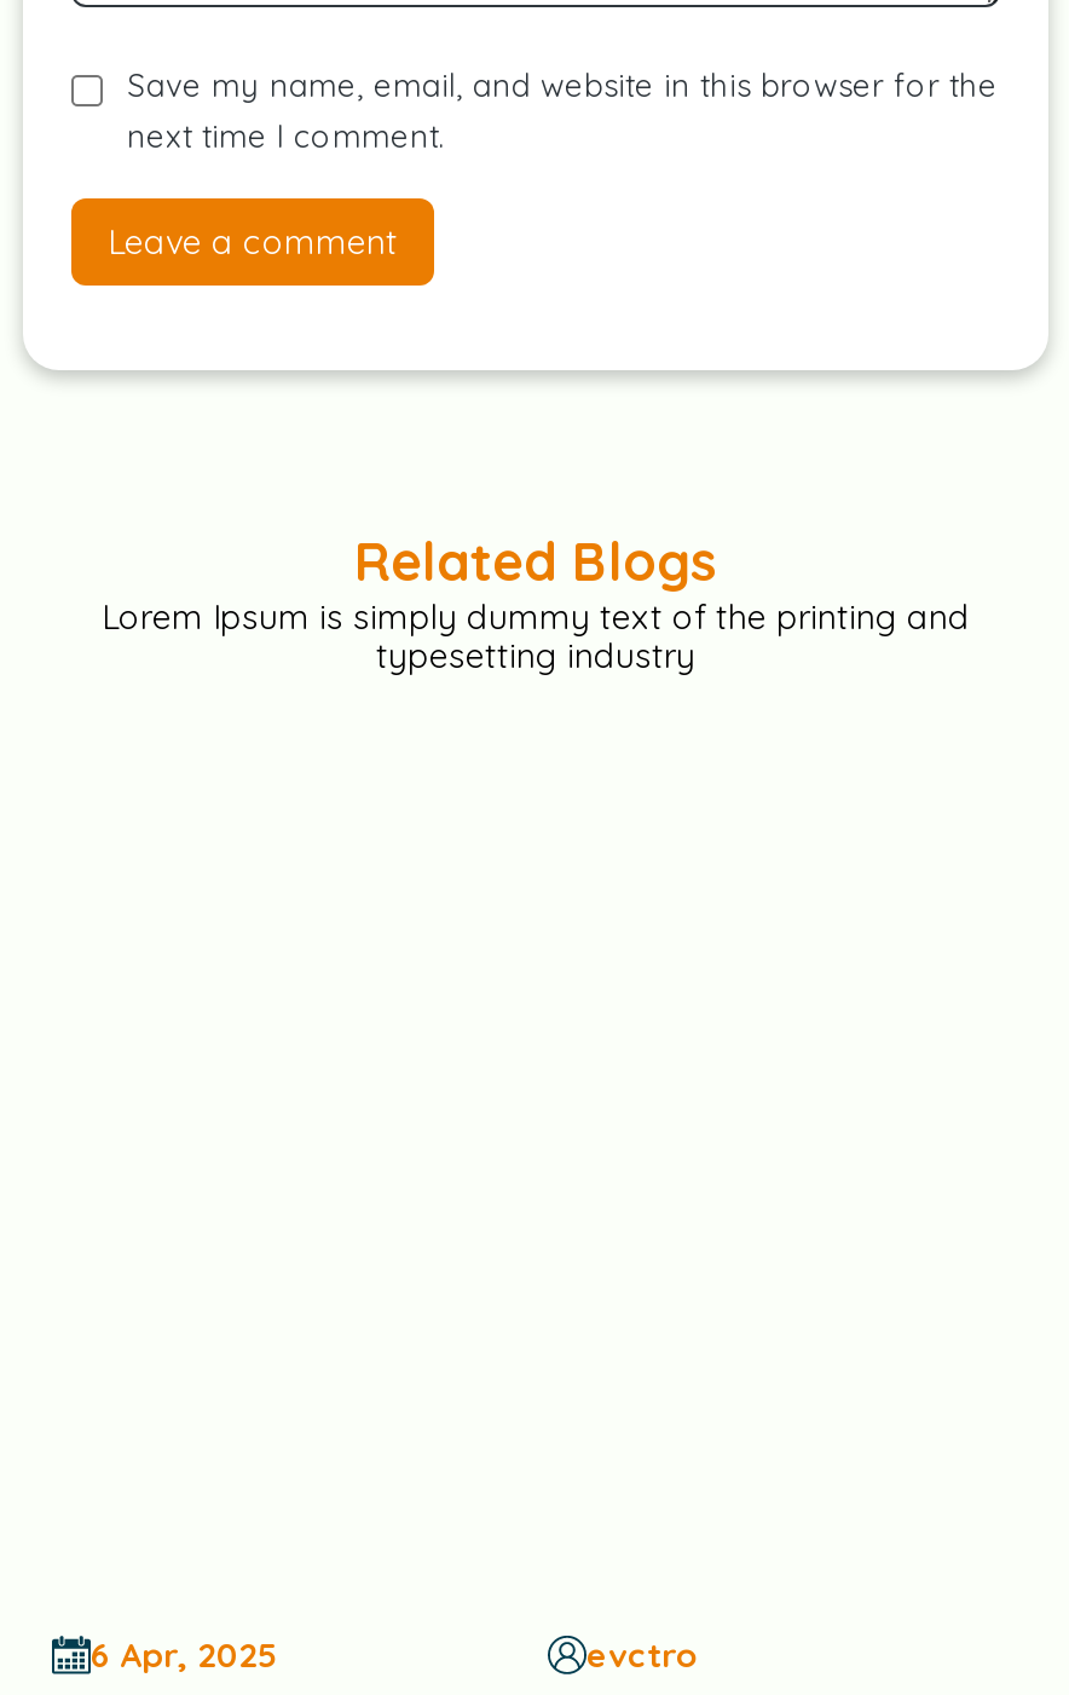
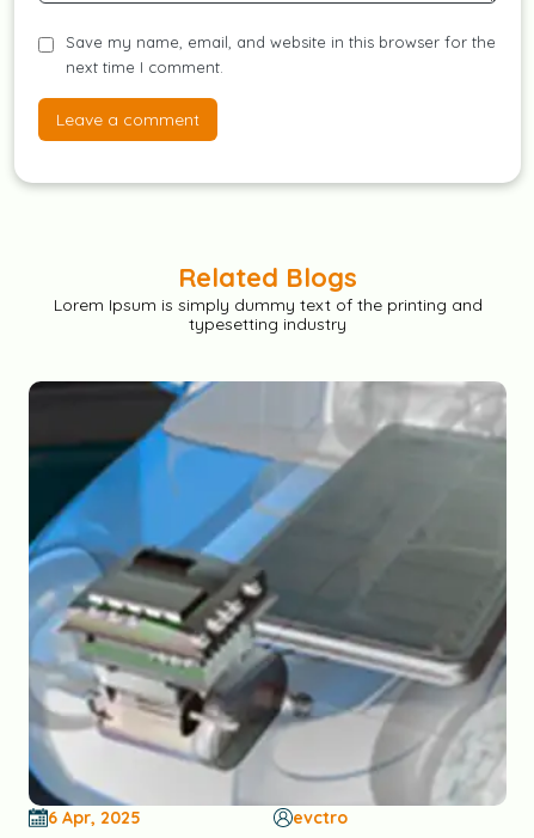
+ [image]
